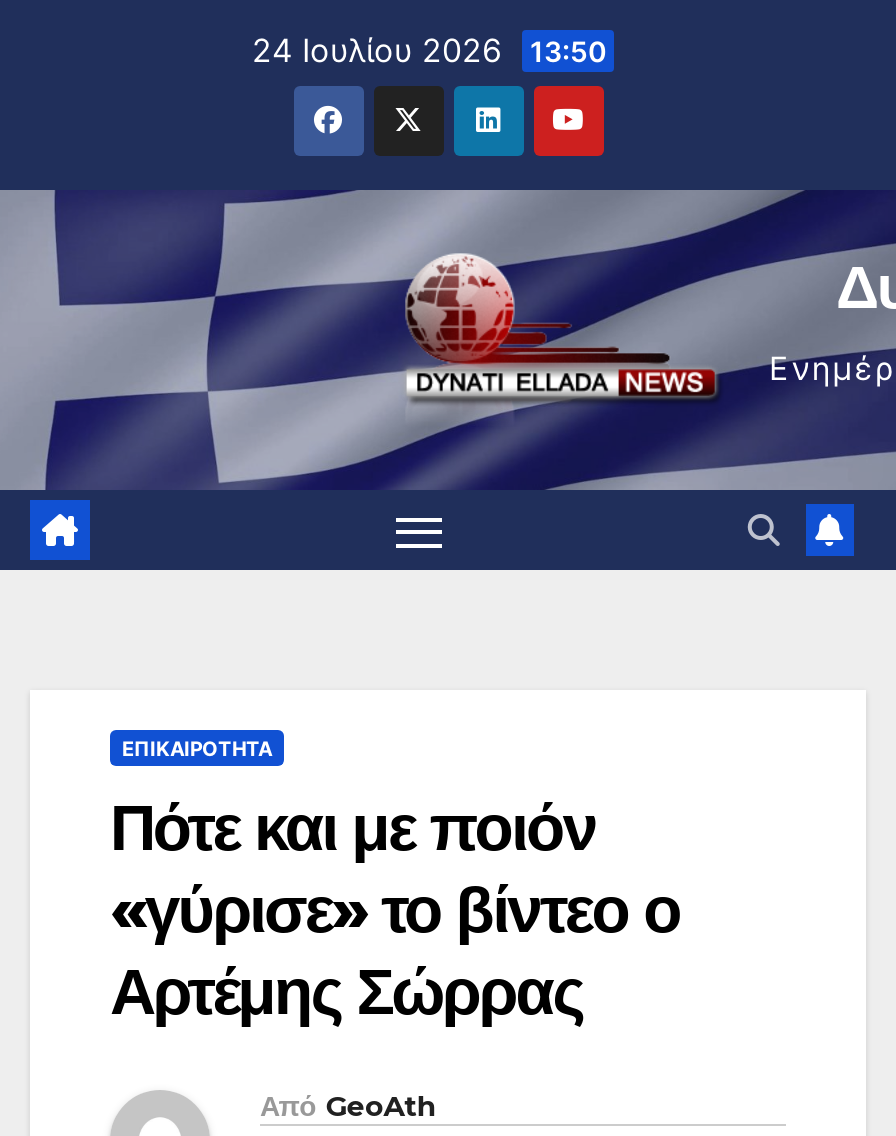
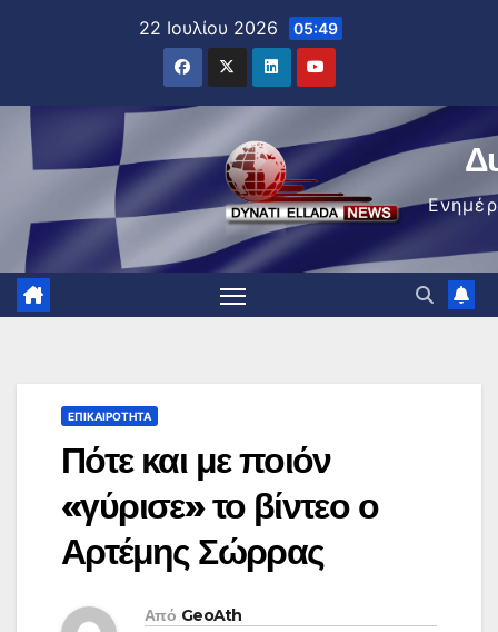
- 24 Ιουλίου 2026 13:50
+ 22 Ιουλίου 2026 05:49
